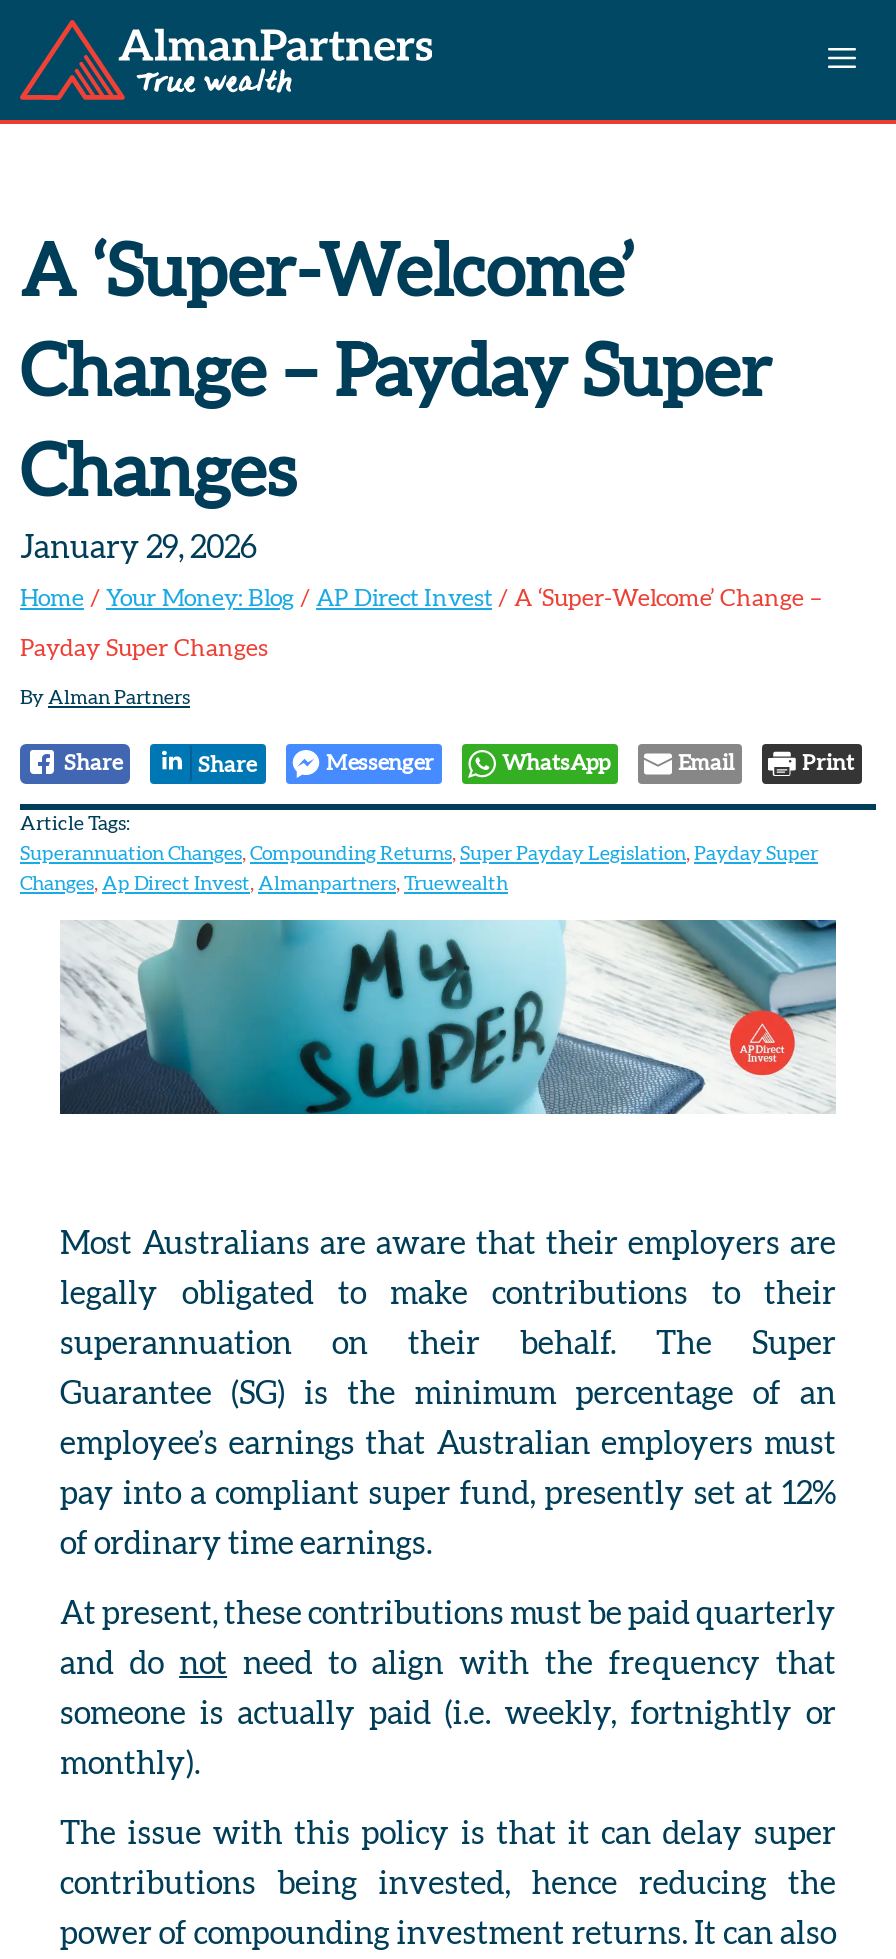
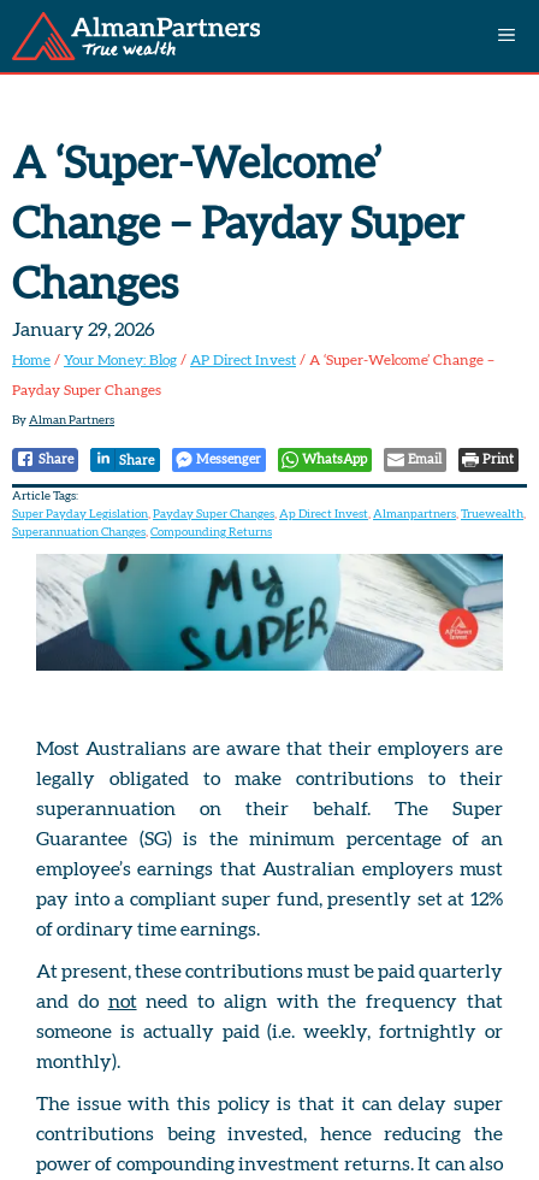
- Superannuation Changes, Compounding Returns, Super Payday Legislation, Payday Super
+ Super Payday Legislation, Payday Super Changes, Ap Direct Invest, Almanpartners, Truewealth

- Changes, Ap Direct Invest, Almanpartners, Truewealth
+ Superannuation Changes, Compounding Returns
